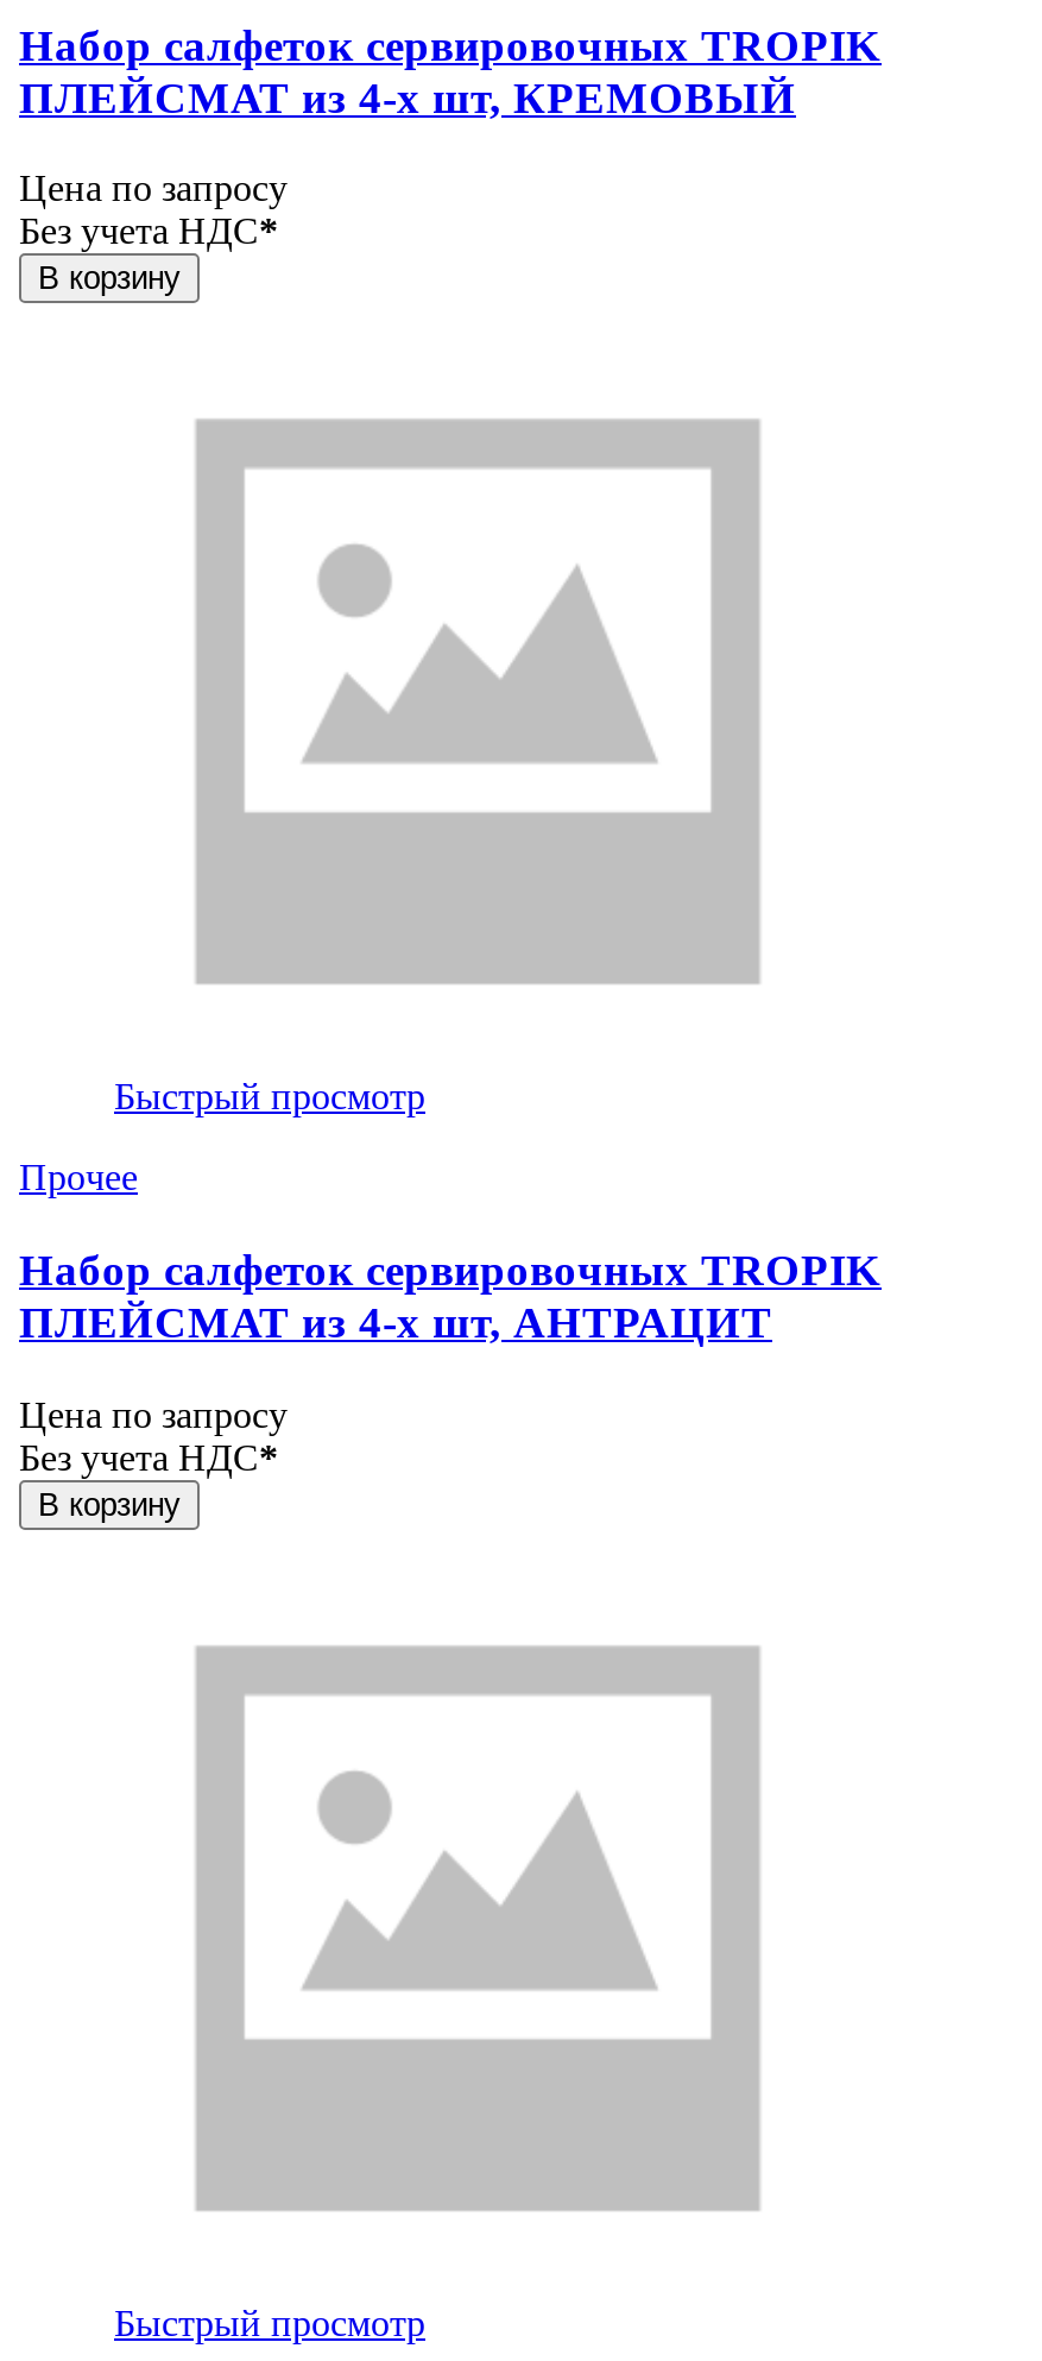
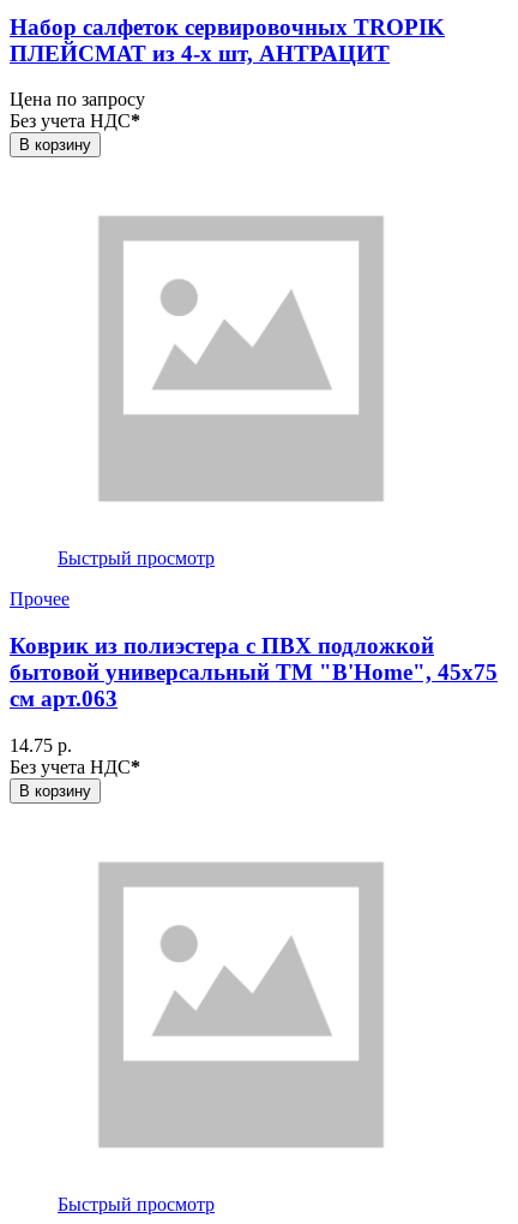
- ПЛЕЙСМАТ из 4-х шт, КРЕМОВЫЙ

- Набор салфеток сервировочных TROPIK
+ Коврик из полиэстера с ПВХ подложкой
+ бытовой универсальный ТМ "B'Home", 45х75
+ см арт.063

moved up: ПЛЕЙСМАТ из 4-х шт, АНТРАЦИТ

- Цена по запросу
+ 14.75 р.
